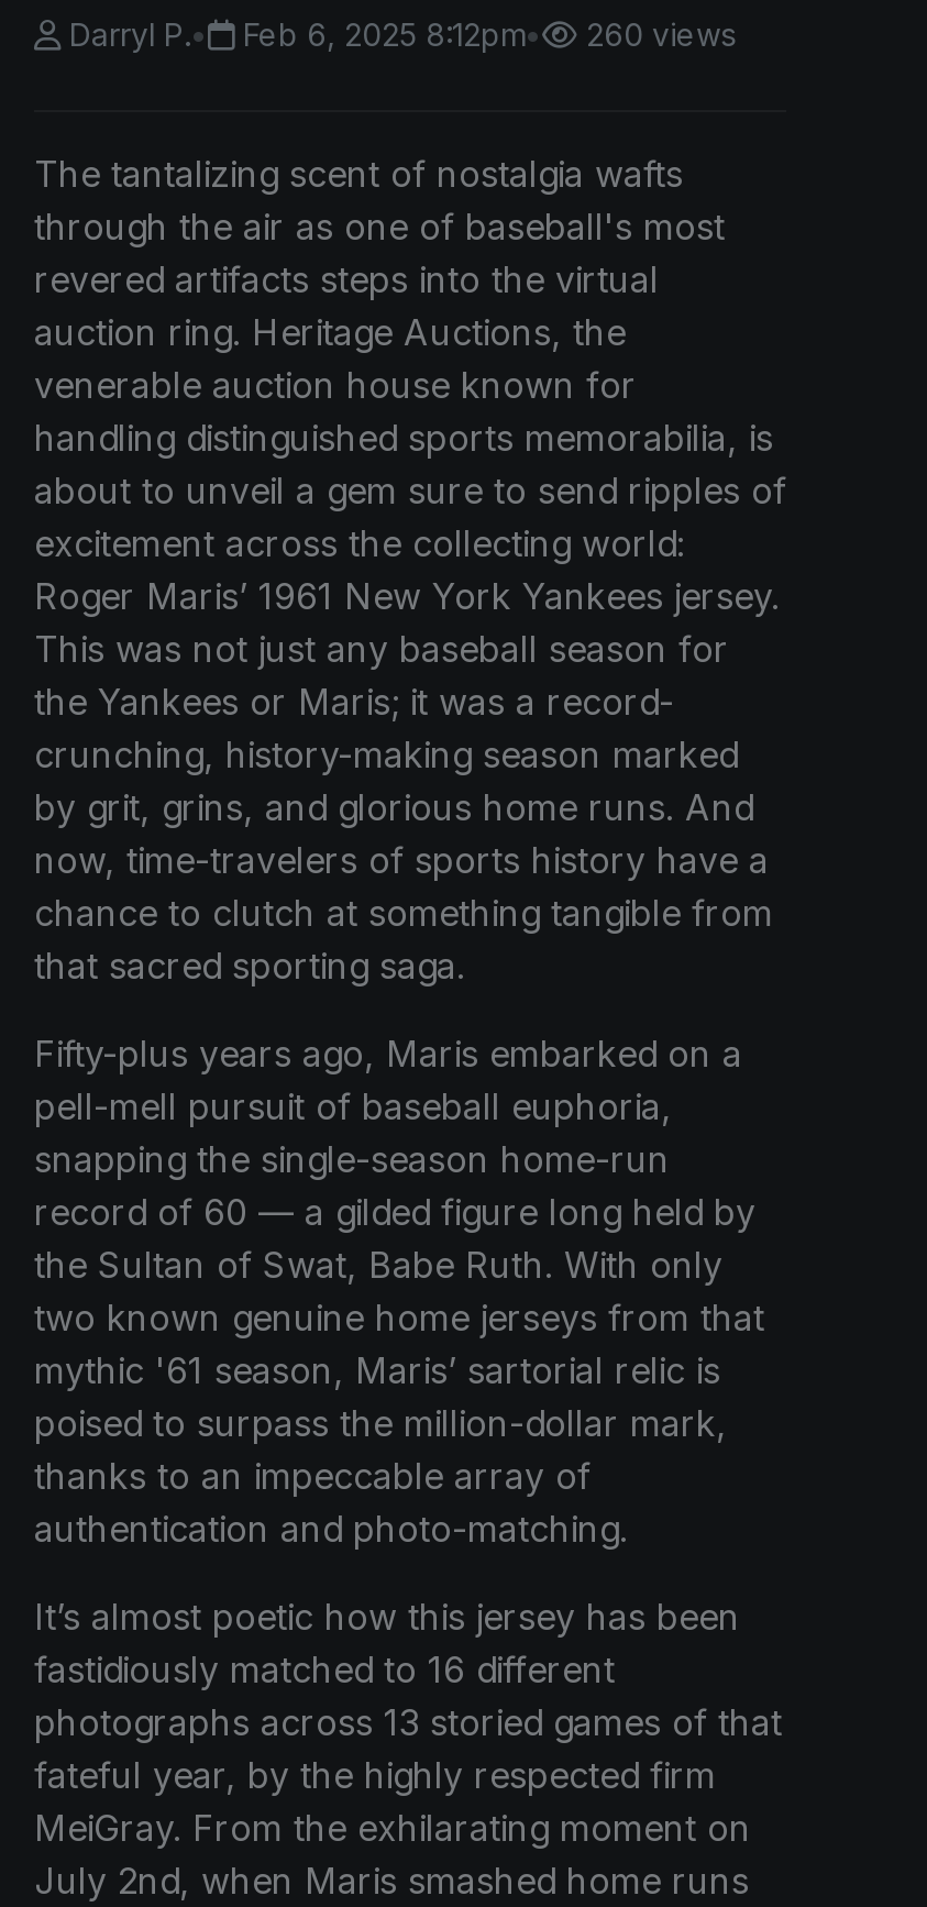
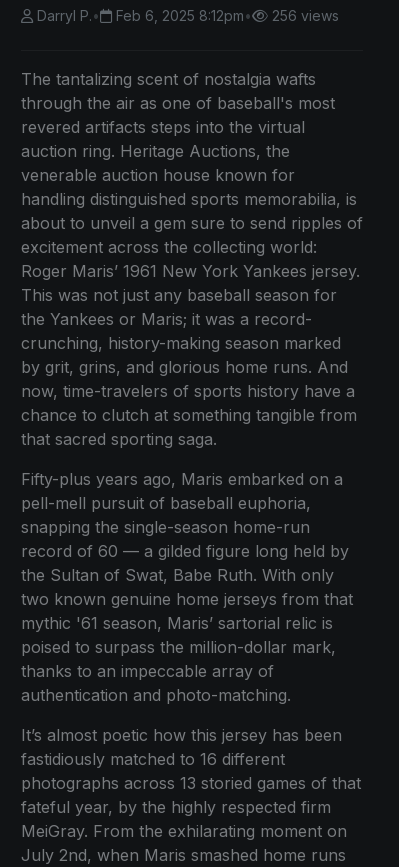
- Darryl P.• Feb 6, 2025 8:12pm• 260 views
+ Darryl P.• Feb 6, 2025 8:12pm• 256 views
